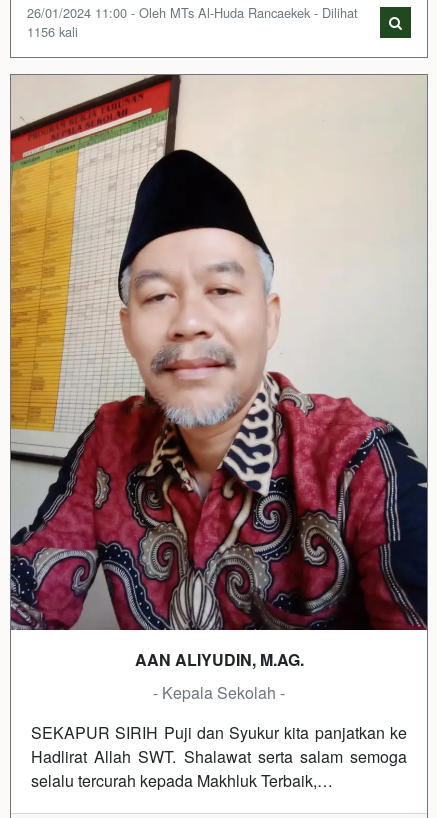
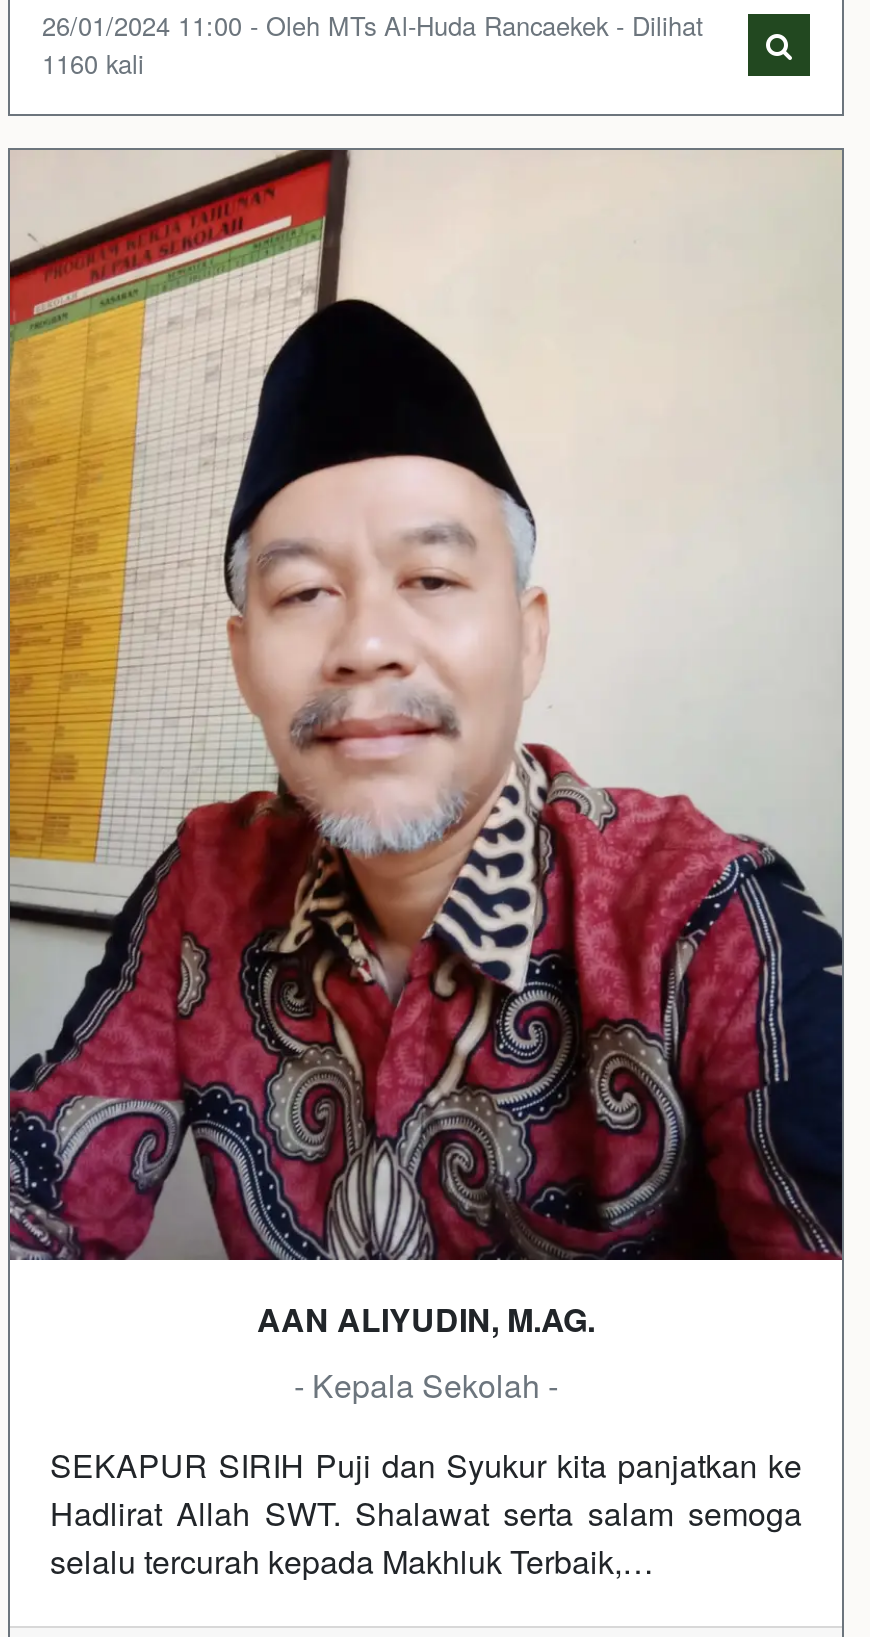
- 1156 kali
+ 1160 kali
